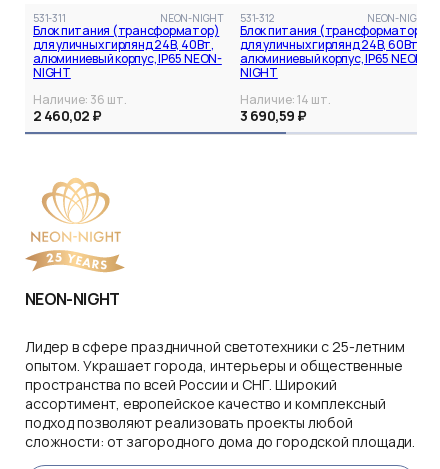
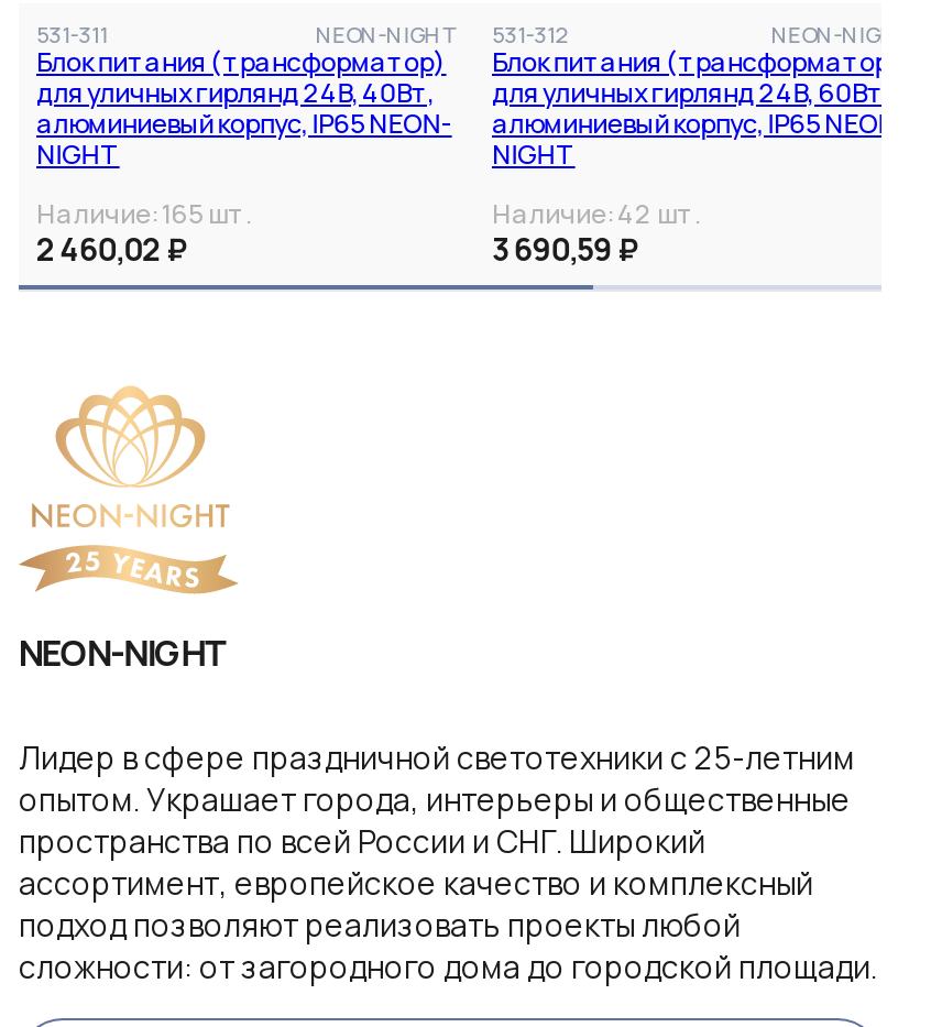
- Наличие: 36 шт.
+ Наличие: 165 шт.

- Наличие: 14 шт.
+ Наличие: 42 шт.
